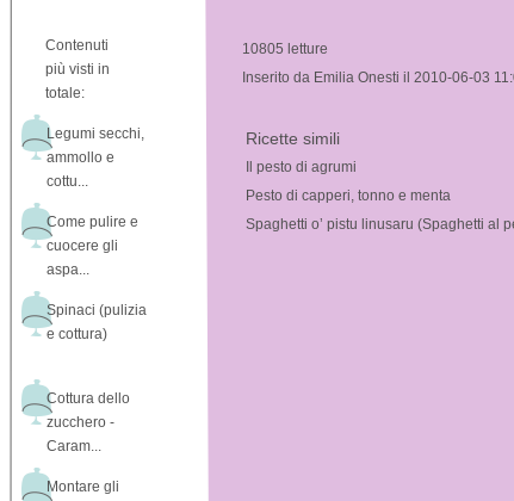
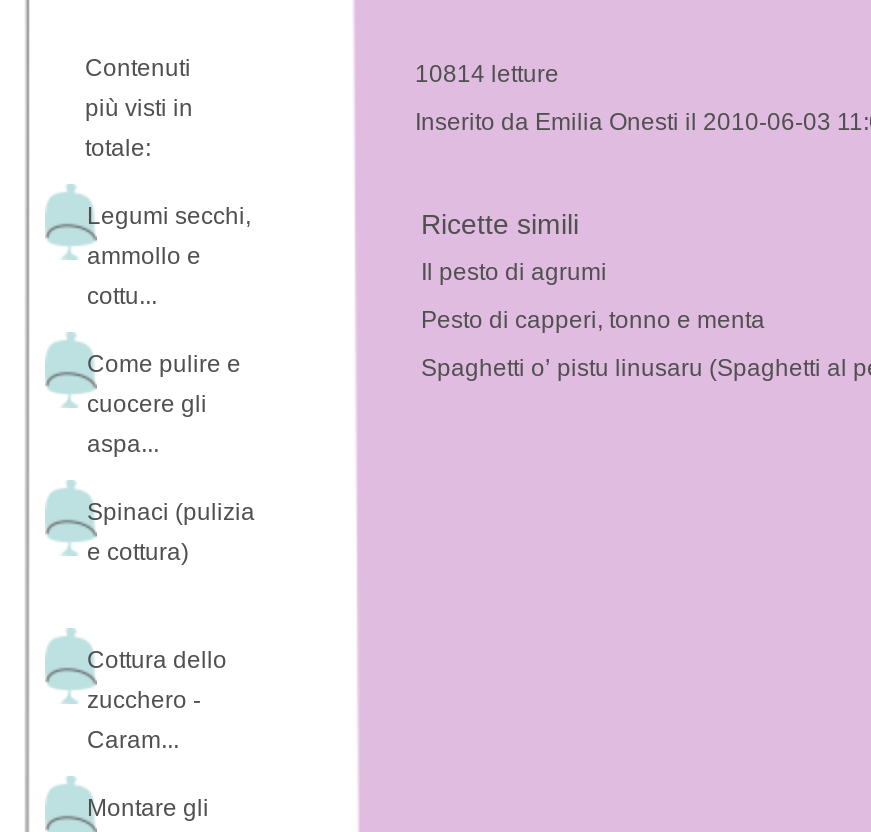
- 10805 letture
+ 10814 letture
